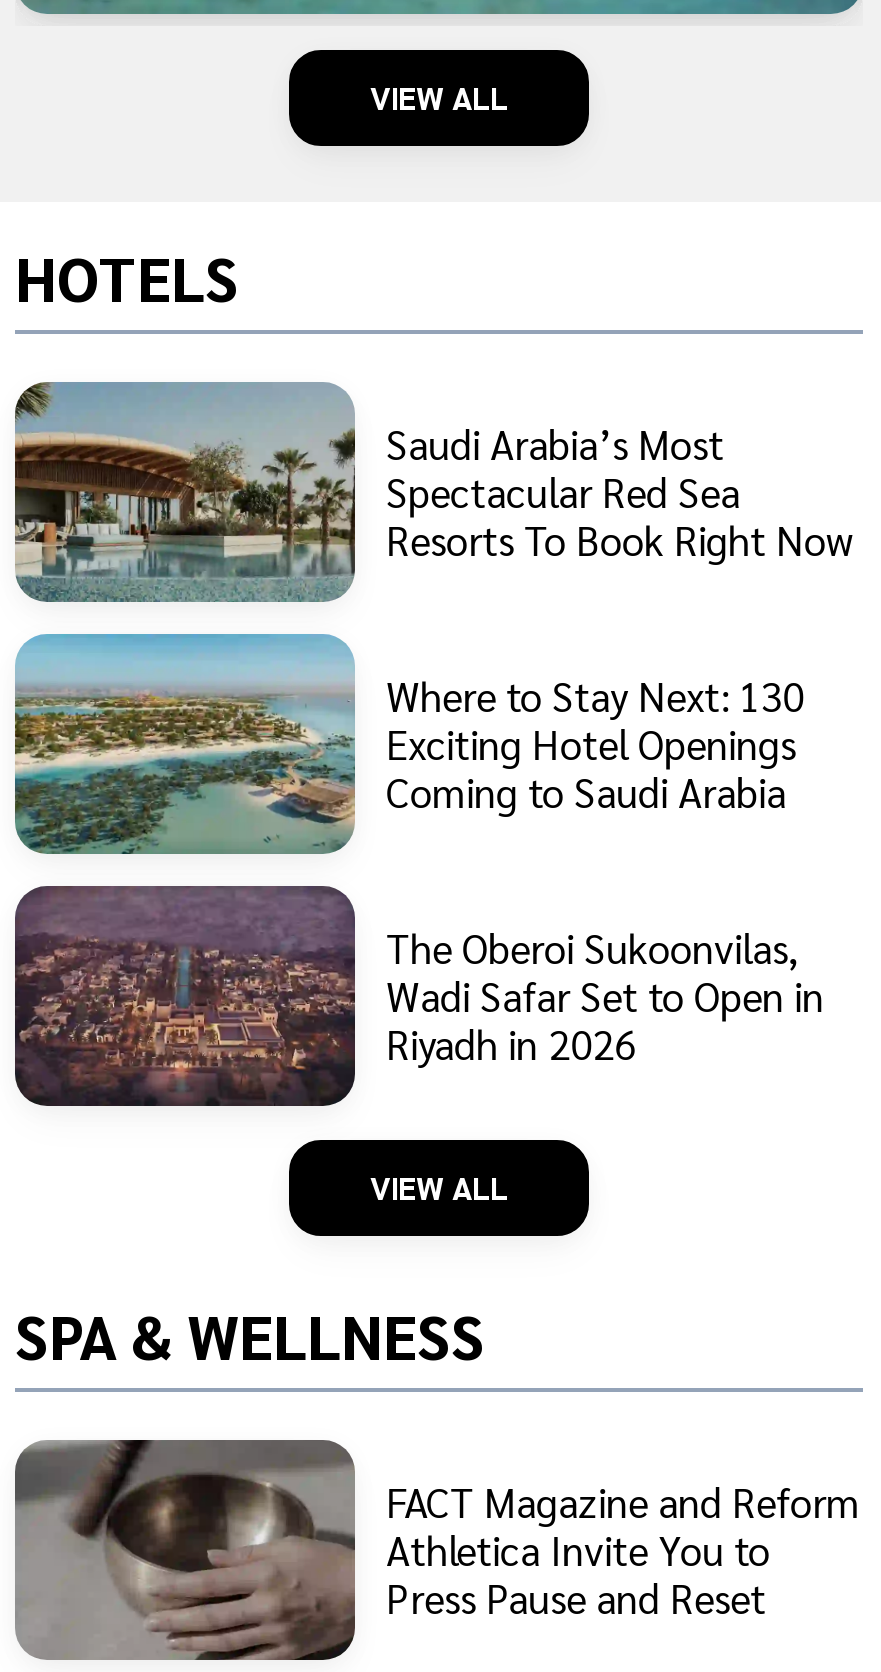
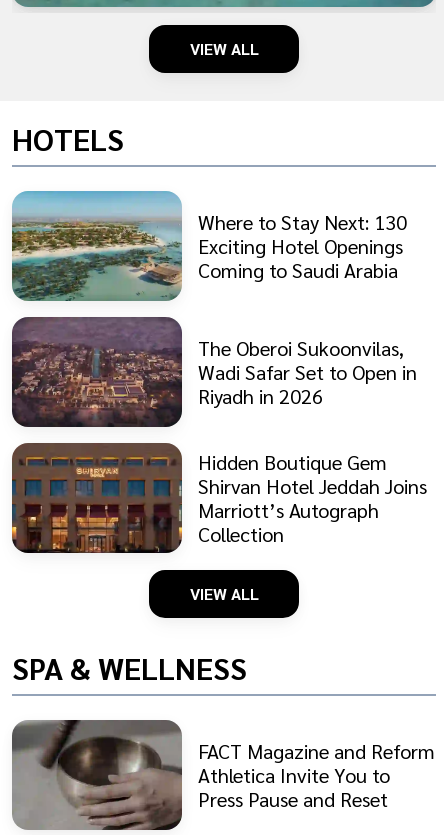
- [image]
- Saudi Arabia’s Most
- Spectacular Red Sea
- Resorts To Book Right Now

moved up: [image] | Where to Stay Next: 130 | Exciting Hotel Openings | Coming to Saudi Arabia | The Oberoi Sukoonvilas, | Wadi Safar Set to Open in | Riyadh in 2026

+ [image]
+ Hidden Boutique Gem
+ Shirvan Hotel Jeddah Joins
+ Marriott’s Autograph
+ Collection
